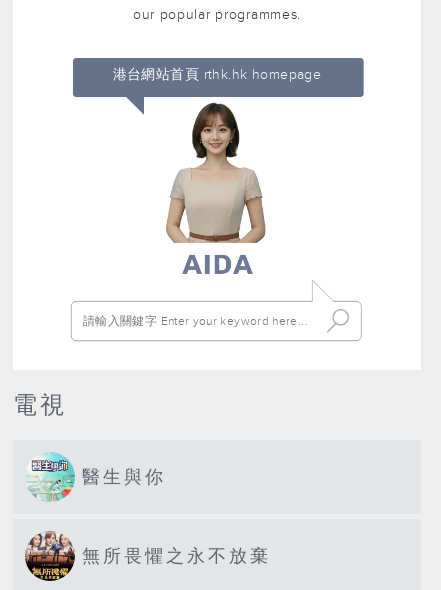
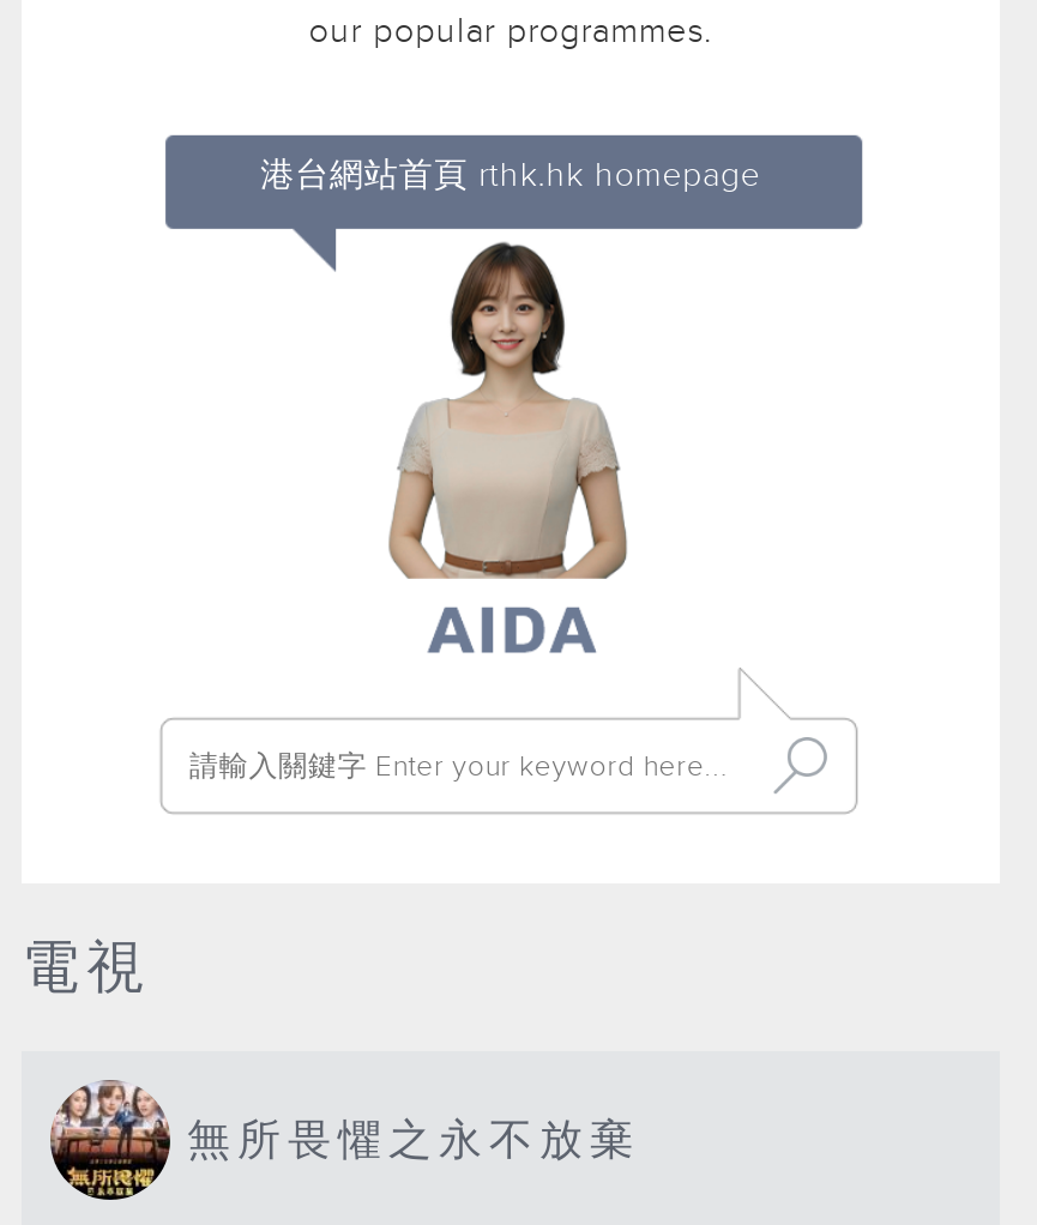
- [image]
- 醫生與你
